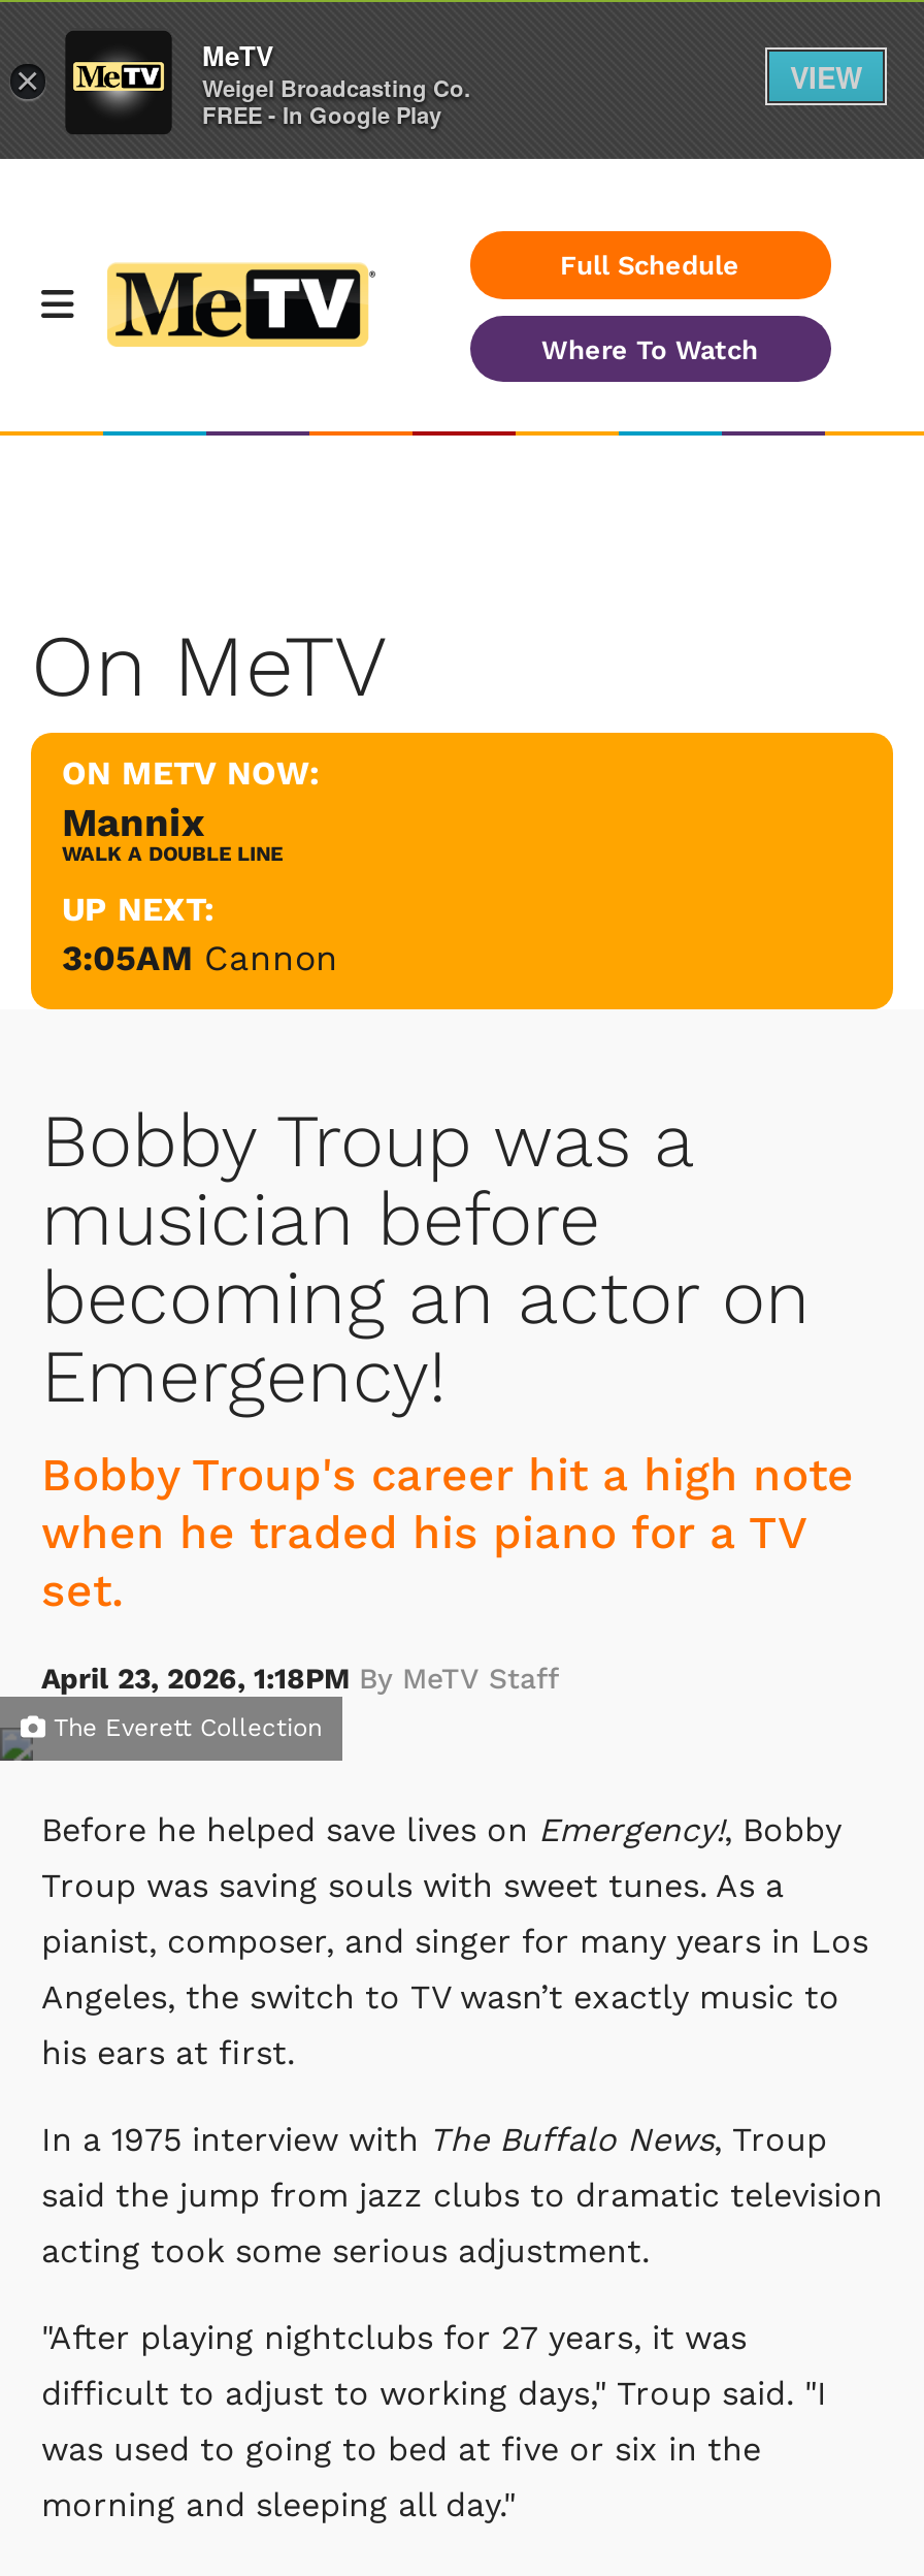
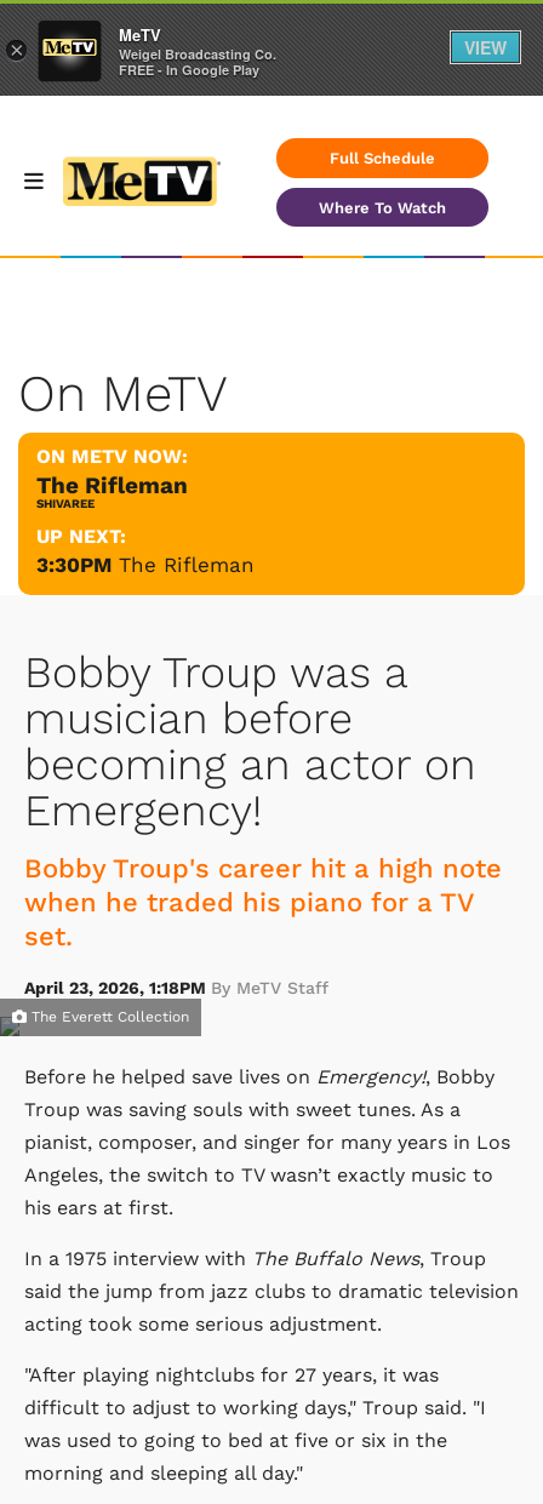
- Mannix
- WALK A DOUBLE LINE
+ The Rifleman
+ SHIVAREE

- 3:05AM Cannon
+ 3:30PM The Rifleman
